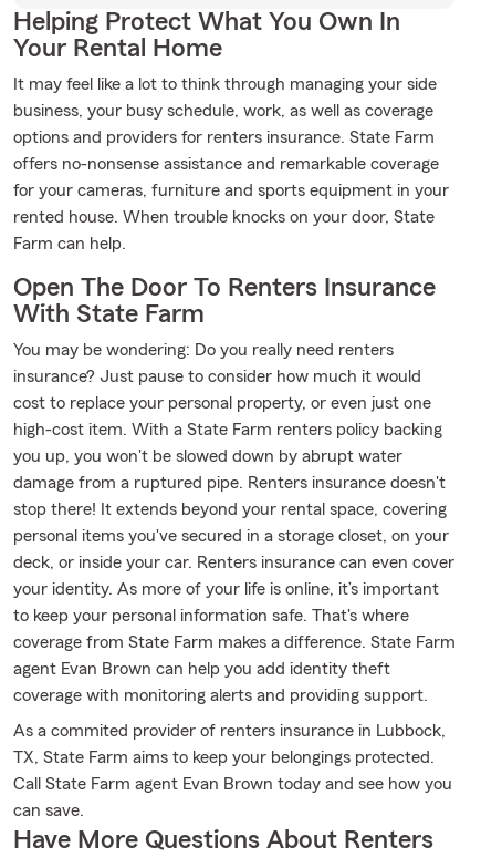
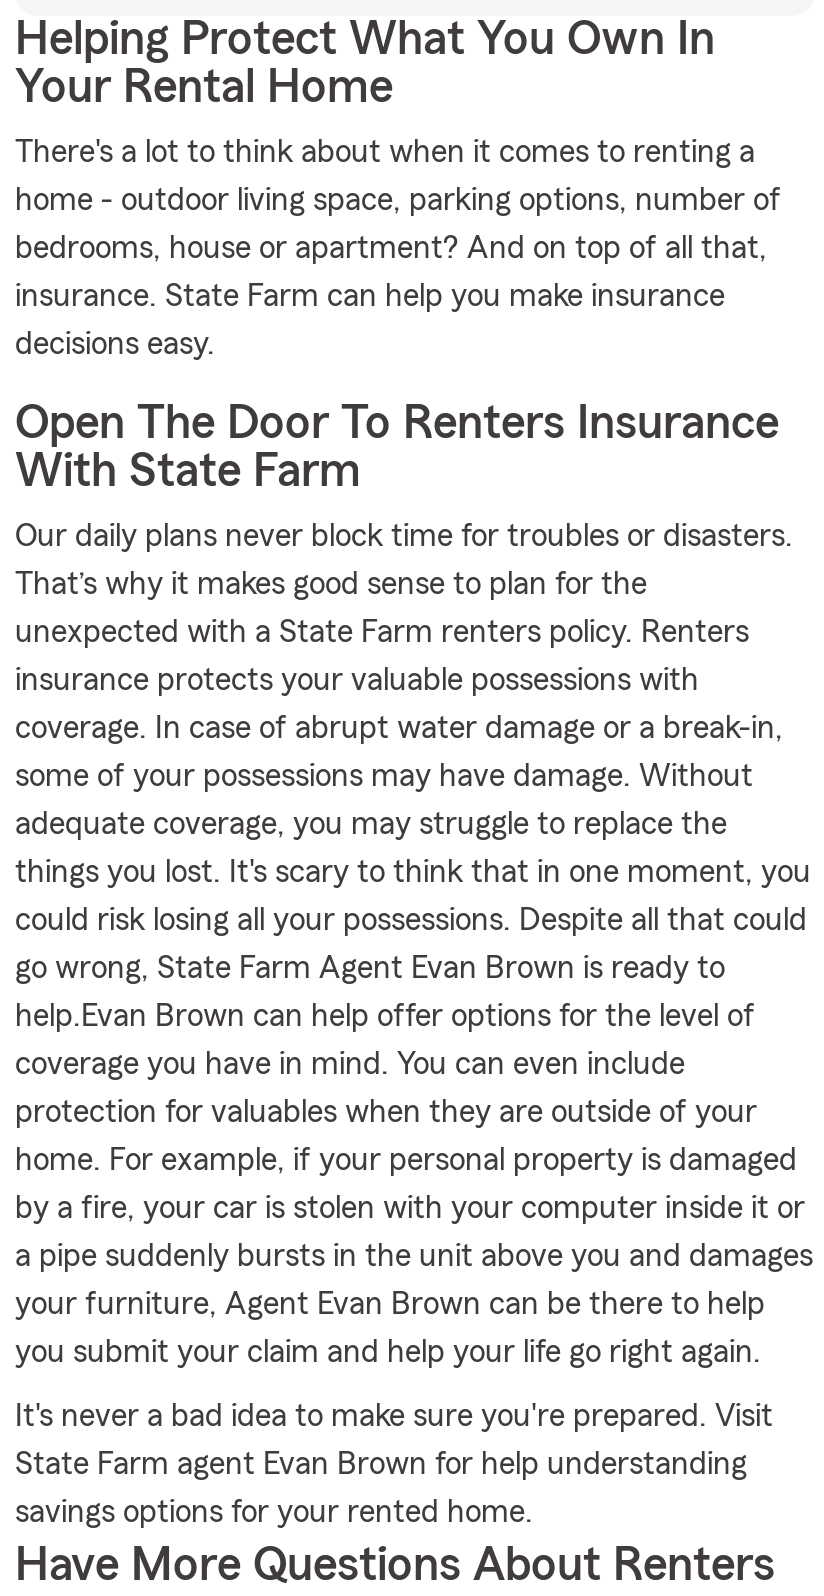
- It may feel like a lot to think through managing your side
- business, your busy schedule, work, as well as coverage
- options and providers for renters insurance. State Farm
- offers no-nonsense assistance and remarkable coverage
- for your cameras, furniture and sports equipment in your
- rented house. When trouble knocks on your door, State
- Farm can help.
+ There's a lot to think about when it comes to renting a
+ home - outdoor living space, parking options, number of
+ bedrooms, house or apartment? And on top of all that,
+ insurance. State Farm can help you make insurance
+ decisions easy.

moved up: Open The Door To Renters Insurance | With State Farm

- You may be wondering: Do you really need renters
- insurance? Just pause to consider how much it would
- cost to replace your personal property, or even just one
- high-cost item. With a State Farm renters policy backing
- you up, you won't be slowed down by abrupt water
- damage from a ruptured pipe. Renters insurance doesn't
- stop there! It extends beyond your rental space, covering
- personal items you've secured in a storage closet, on your
- deck, or inside your car. Renters insurance can even cover
- your identity. As more of your life is online, it’s important
- to keep your personal information safe. That's where
- coverage from State Farm makes a difference. State Farm
- agent Evan Brown can help you add identity theft
- coverage with monitoring alerts and providing support.
- As a commited provider of renters insurance in Lubbock,
- TX, State Farm aims to keep your belongings protected.
- Call State Farm agent Evan Brown today and see how you
- can save.
+ Our daily plans never block time for troubles or disasters.
+ That’s why it makes good sense to plan for the
+ unexpected with a State Farm renters policy. Renters
+ insurance protects your valuable possessions with
+ coverage. In case of abrupt water damage or a break-in,
+ some of your possessions may have damage. Without
+ adequate coverage, you may struggle to replace the
+ things you lost. It's scary to think that in one moment, you
+ could risk losing all your possessions. Despite all that could
+ go wrong, State Farm Agent Evan Brown is ready to
+ help.Evan Brown can help offer options for the level of
+ coverage you have in mind. You can even include
+ protection for valuables when they are outside of your
+ home. For example, if your personal property is damaged
+ by a fire, your car is stolen with your computer inside it or
+ a pipe suddenly bursts in the unit above you and damages
+ your furniture, Agent Evan Brown can be there to help
+ you submit your claim and help your life go right again.
+ It's never a bad idea to make sure you're prepared. Visit
+ State Farm agent Evan Brown for help understanding
+ savings options for your rented home.
